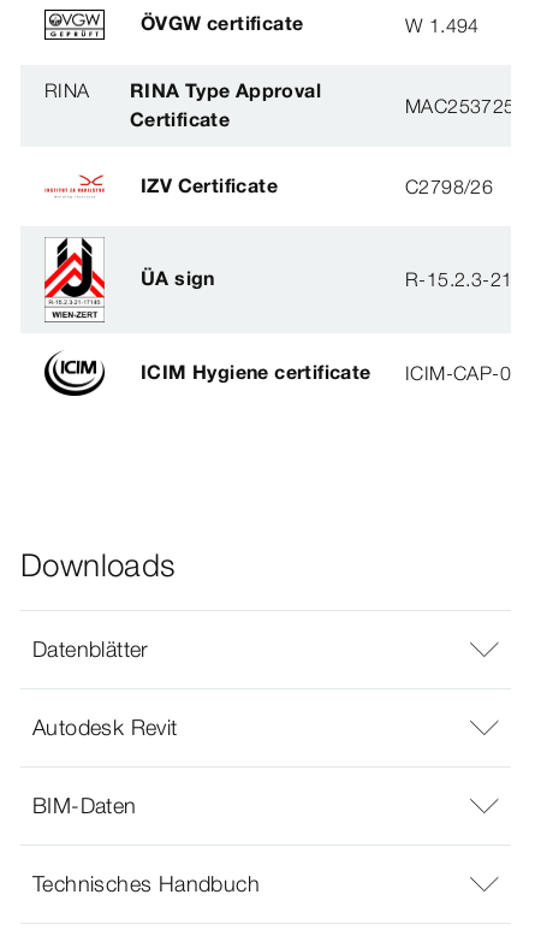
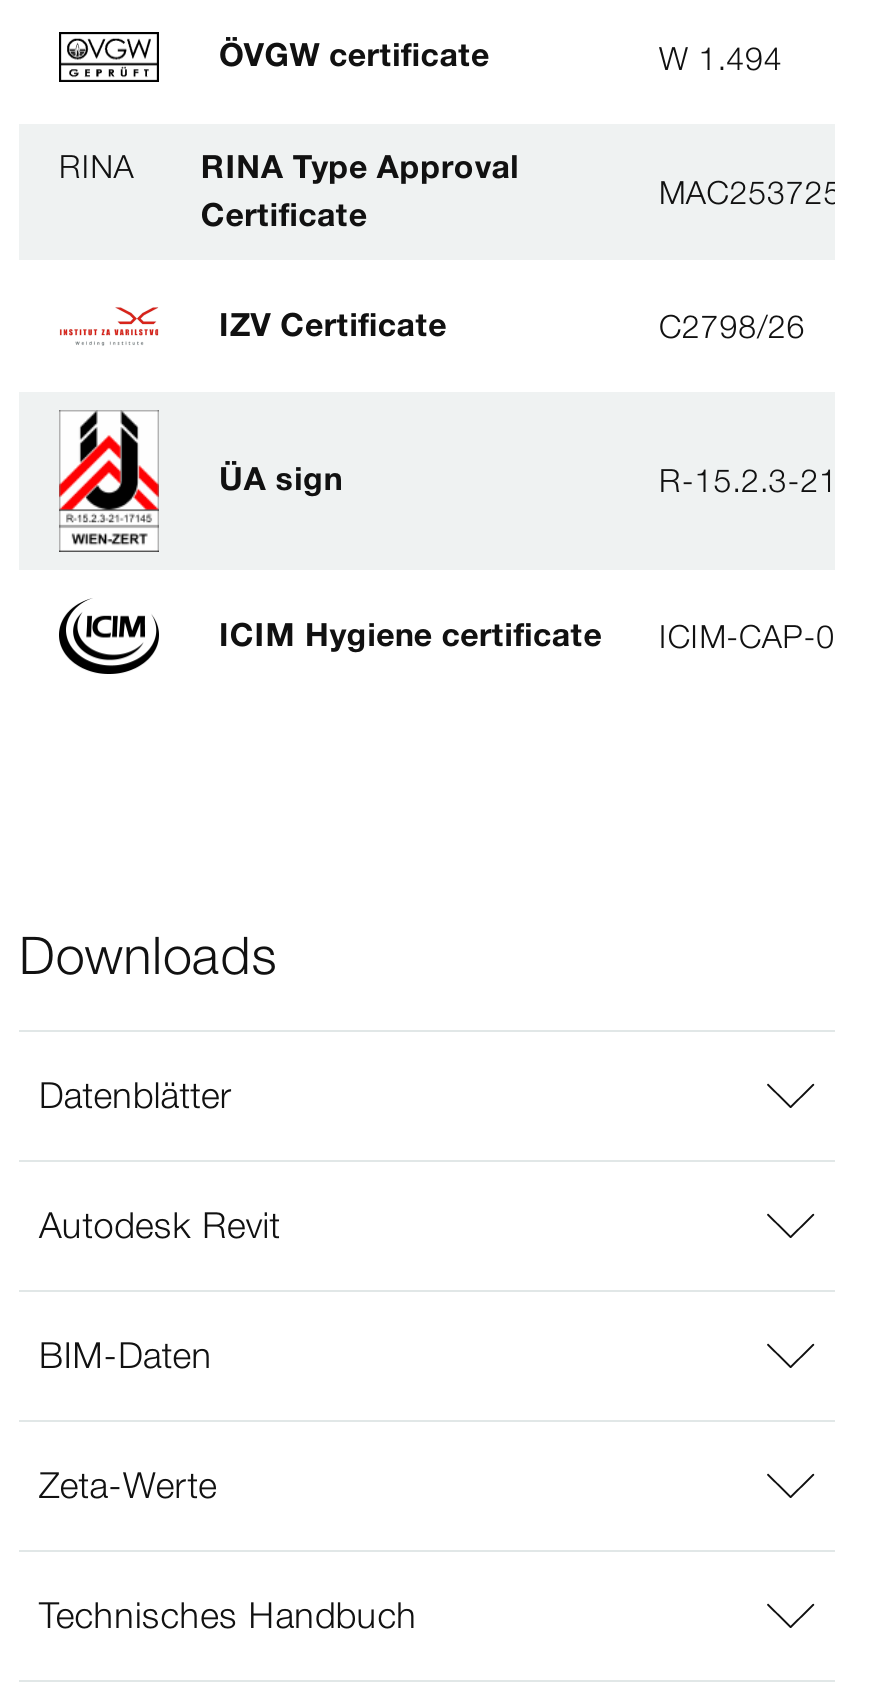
+ Zeta-Werte
